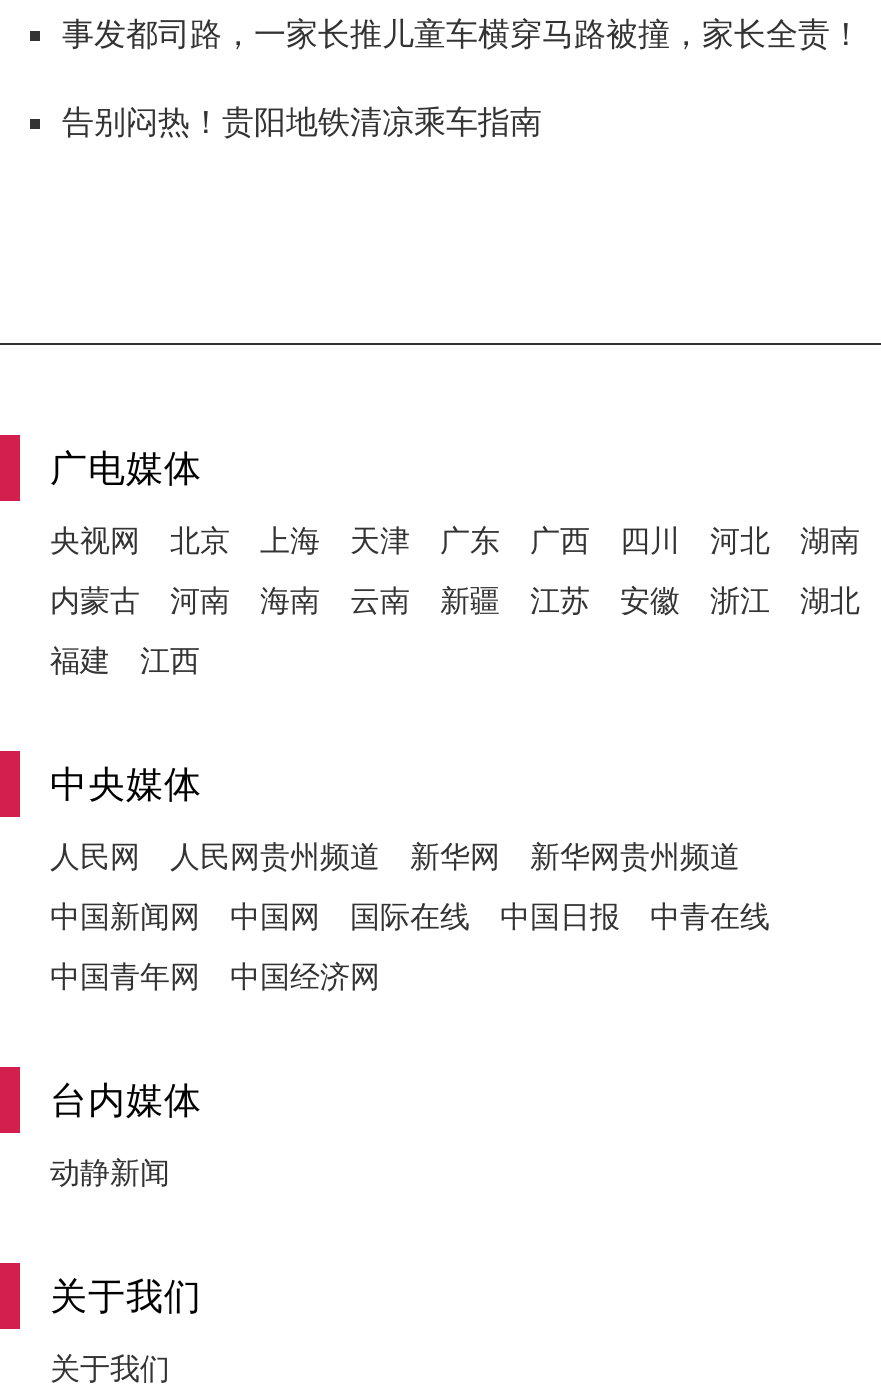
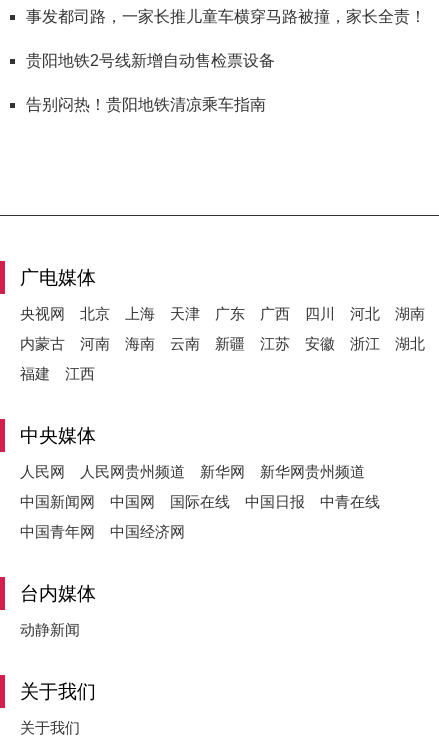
+ 贵阳地铁2号线新增自动售检票设备
